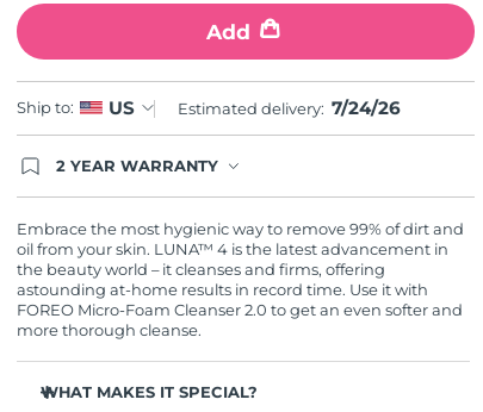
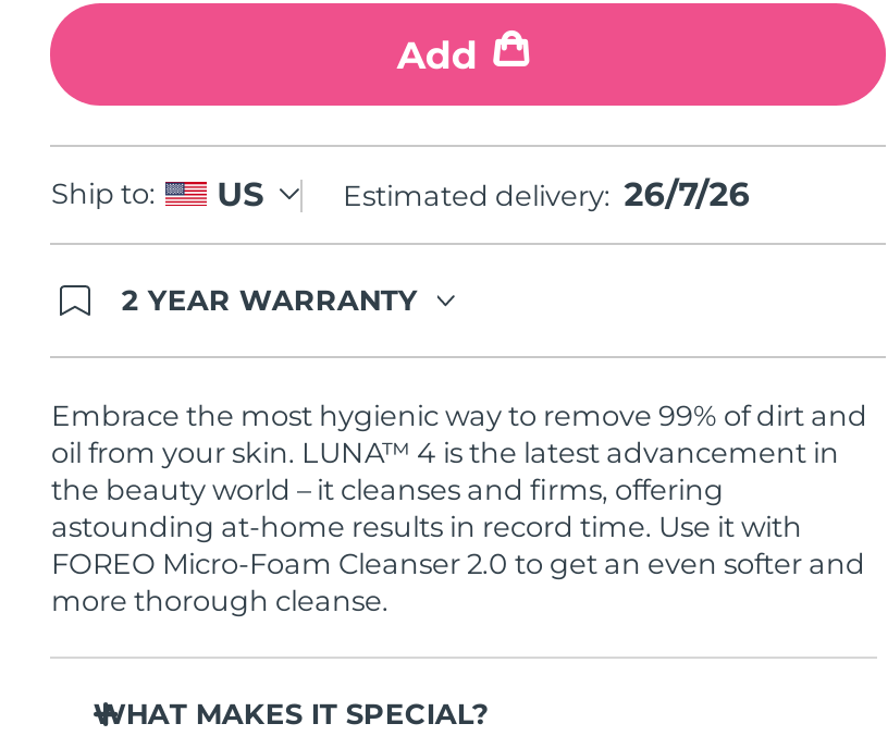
- Estimated delivery: 7/24/26
+ Estimated delivery: 26/7/26
